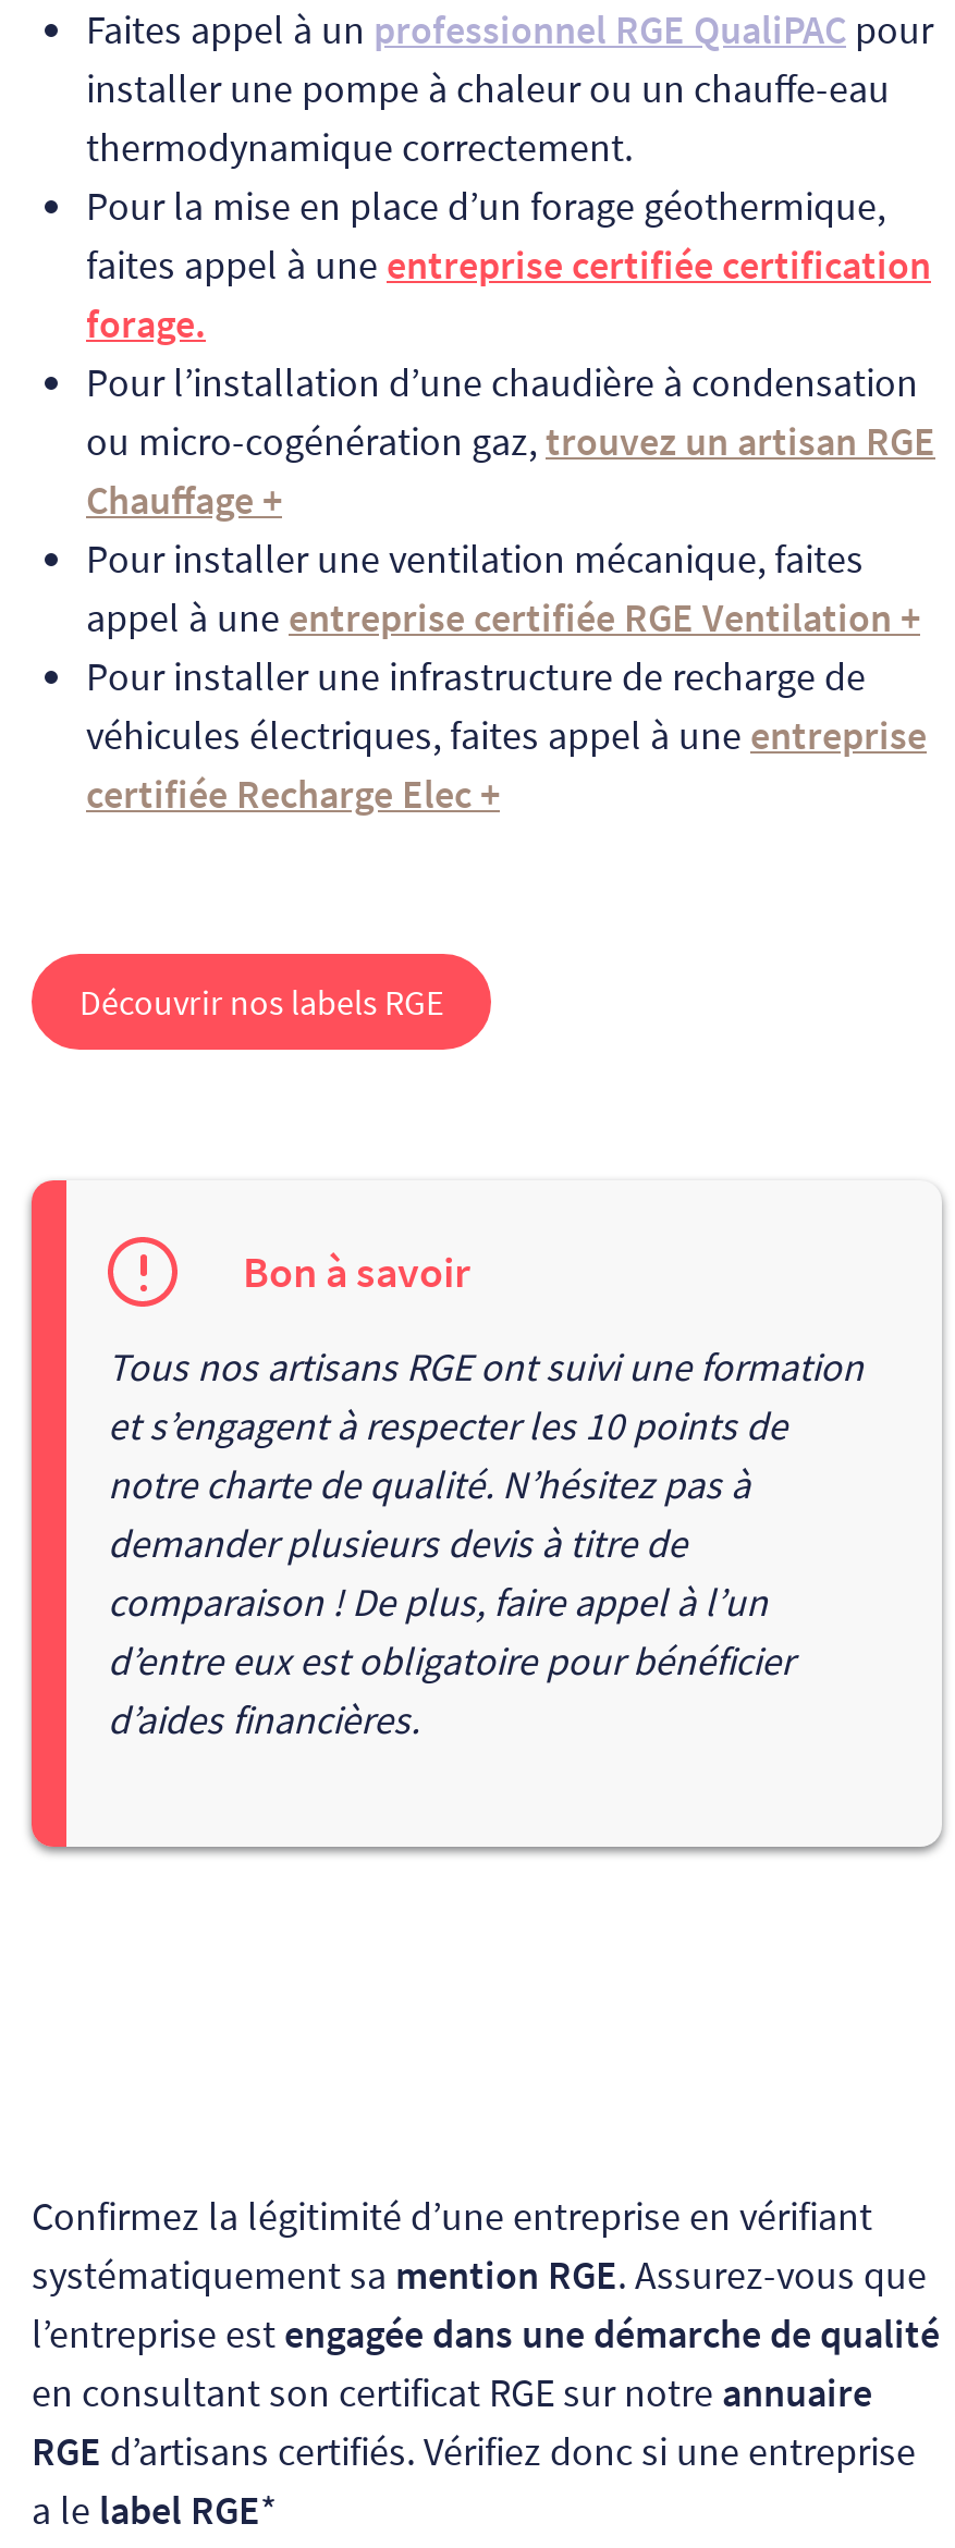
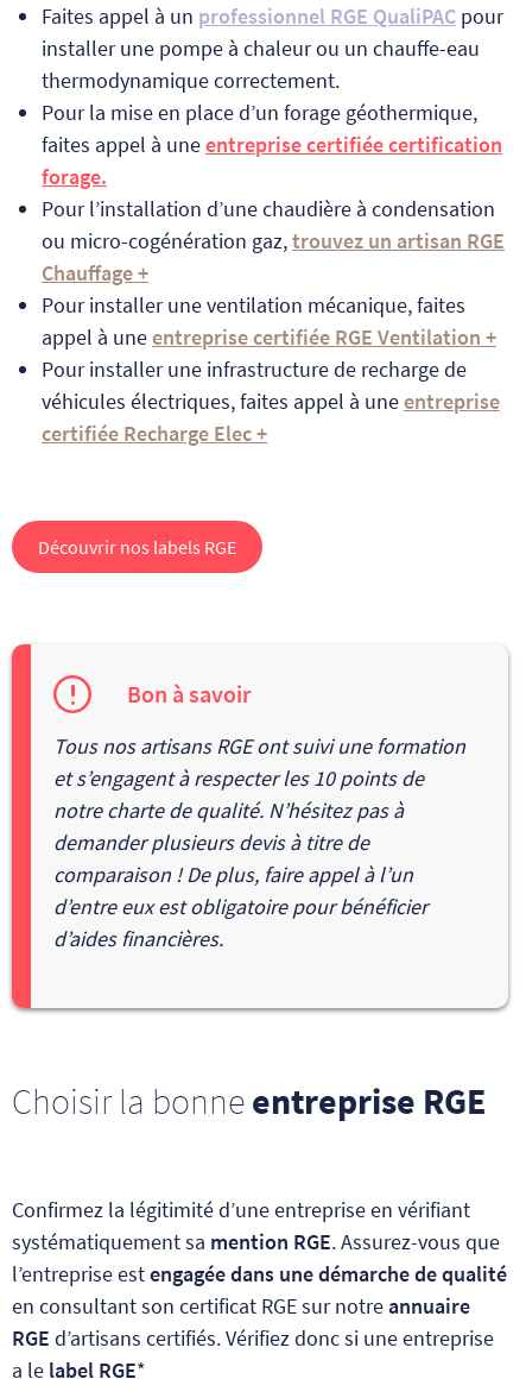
+ Choisir la bonne entreprise RGE
